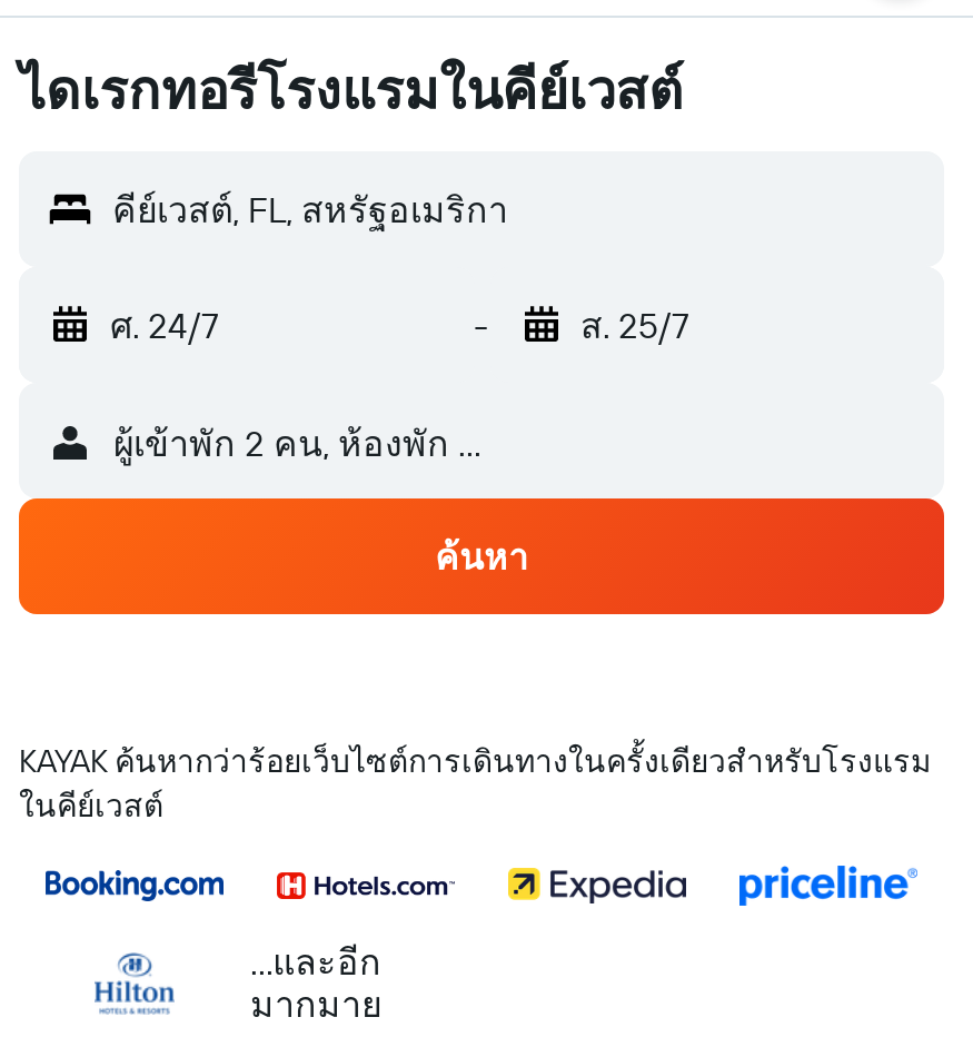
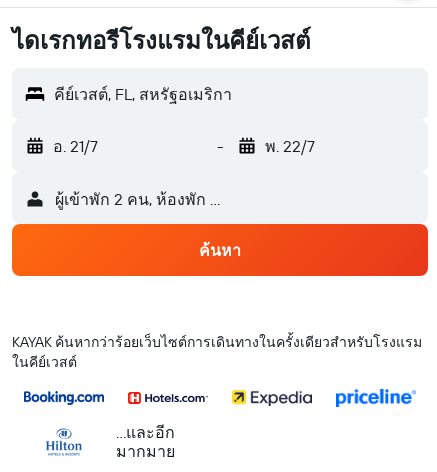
- ศ. 24/7
+ อ. 21/7

- ส. 25/7
+ พ. 22/7
